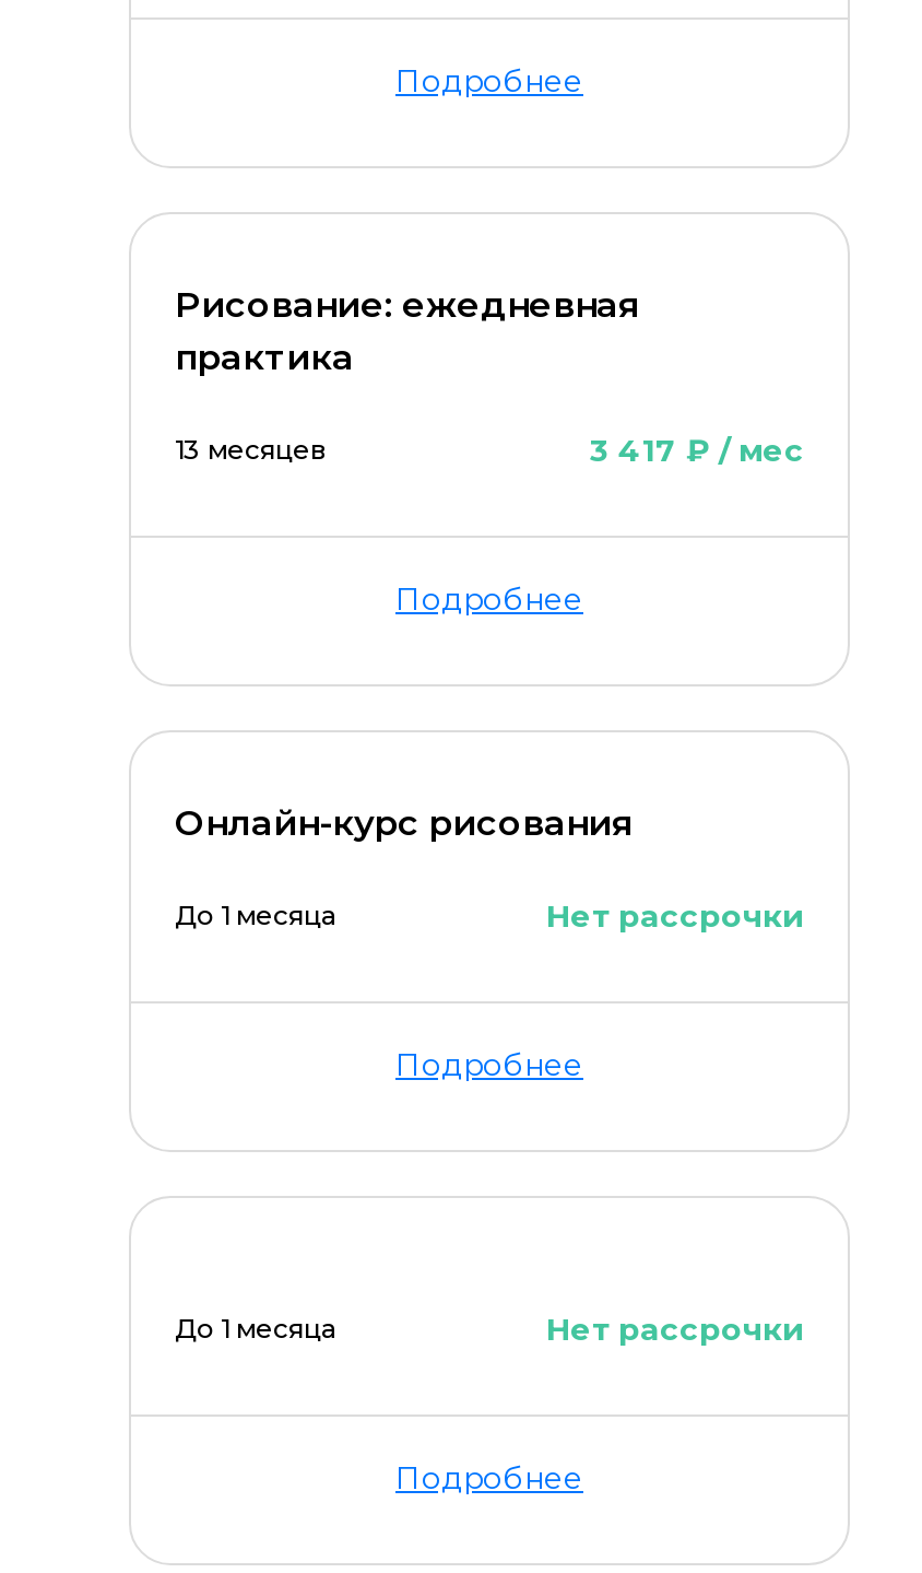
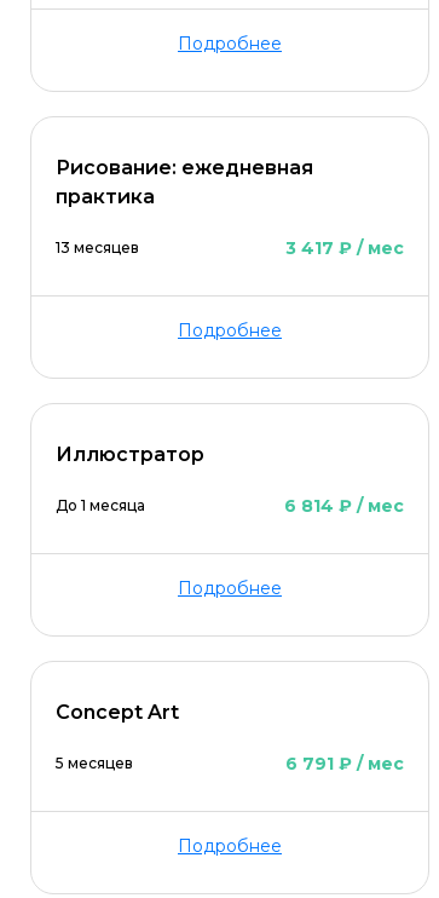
- Онлайн-курс рисования
+ Иллюстратор

- Нет рассрочки
+ 6 814 ₽ / мес

- До 1 месяца
- Нет рассрочки
+ Concept Art
+ 5 месяцев
+ 6 791 ₽ / мес
